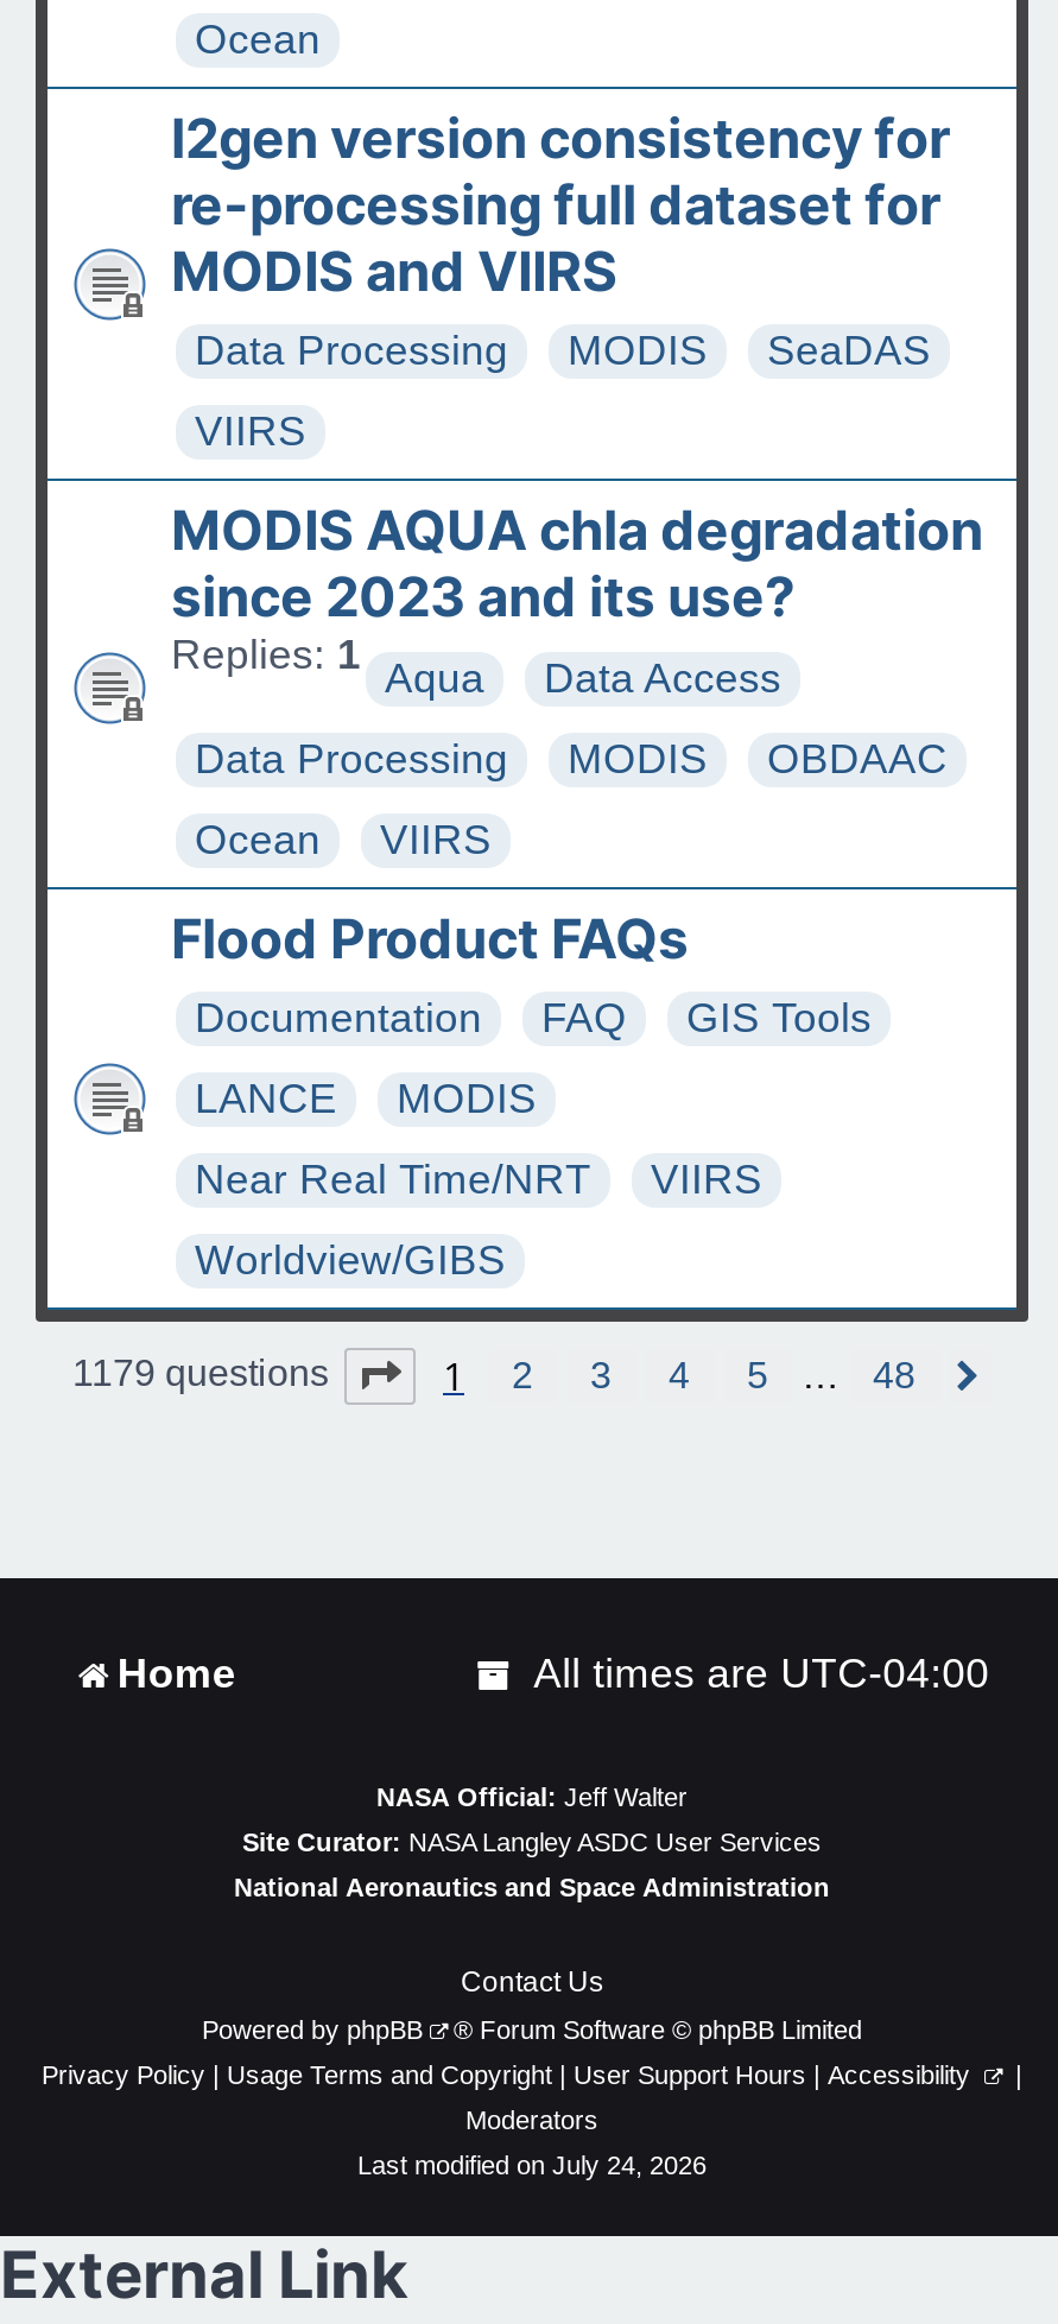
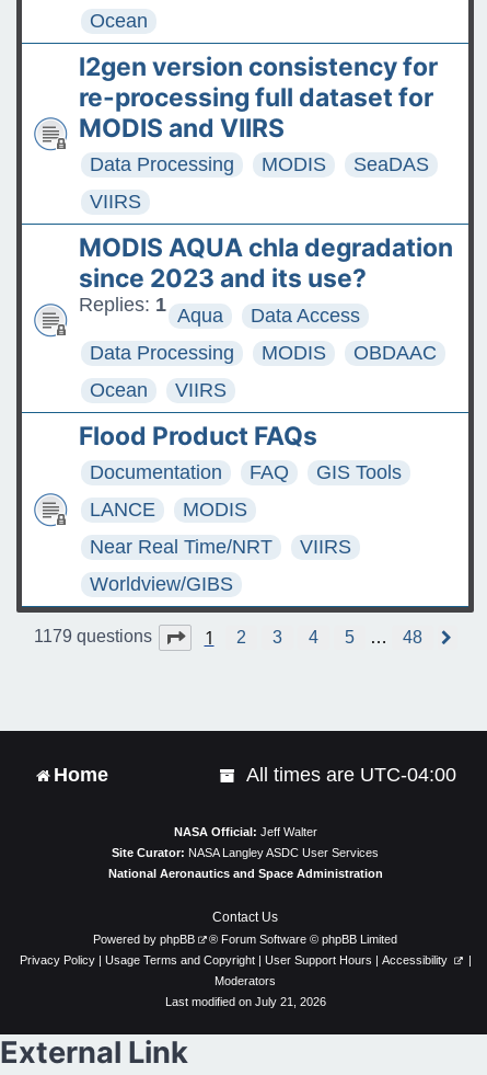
- Last modified on July 24, 2026
+ Last modified on July 21, 2026
